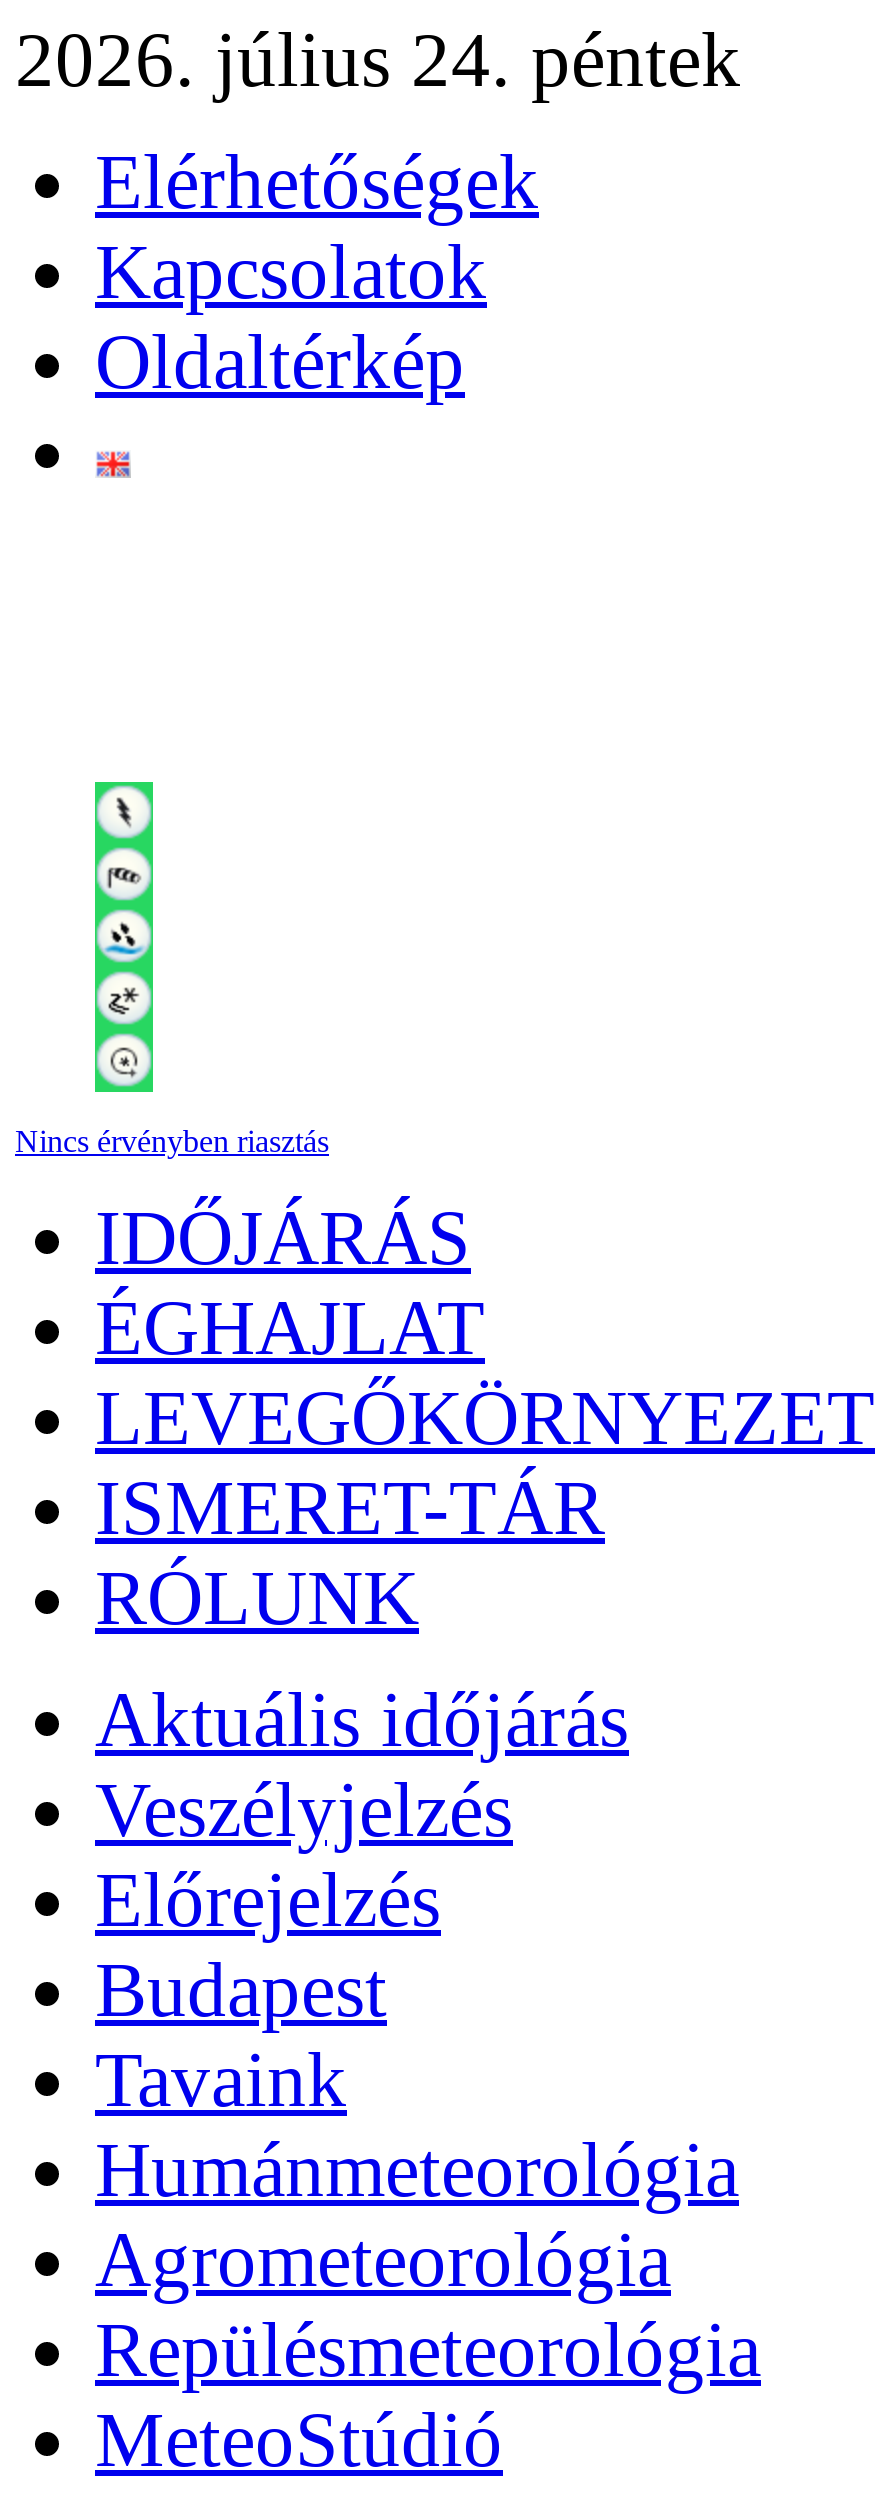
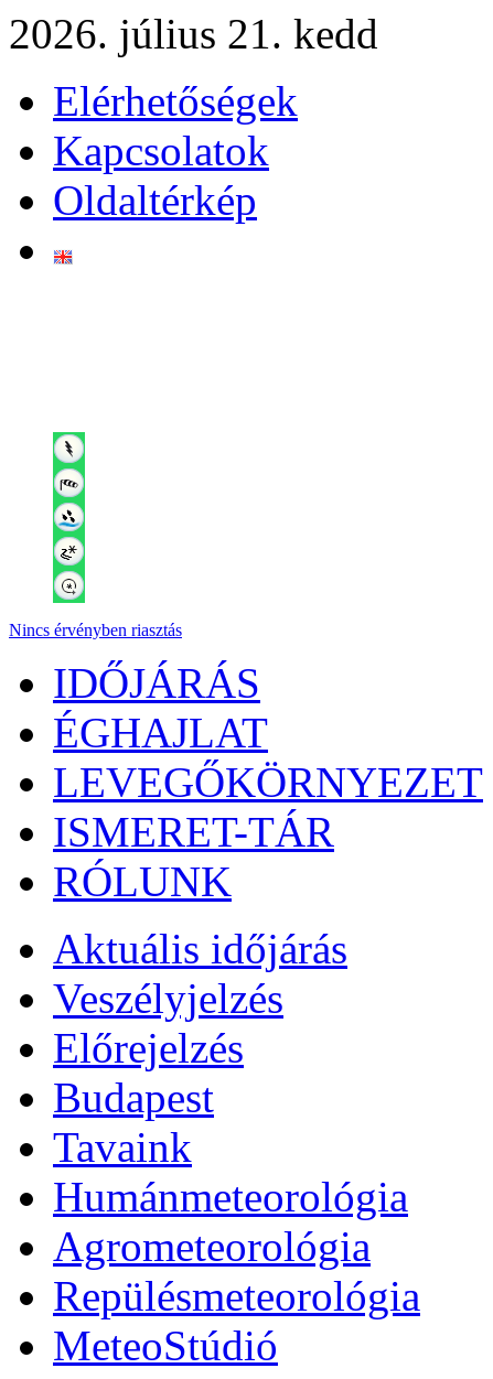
- 2026. július 24. péntek
+ 2026. július 21. kedd
